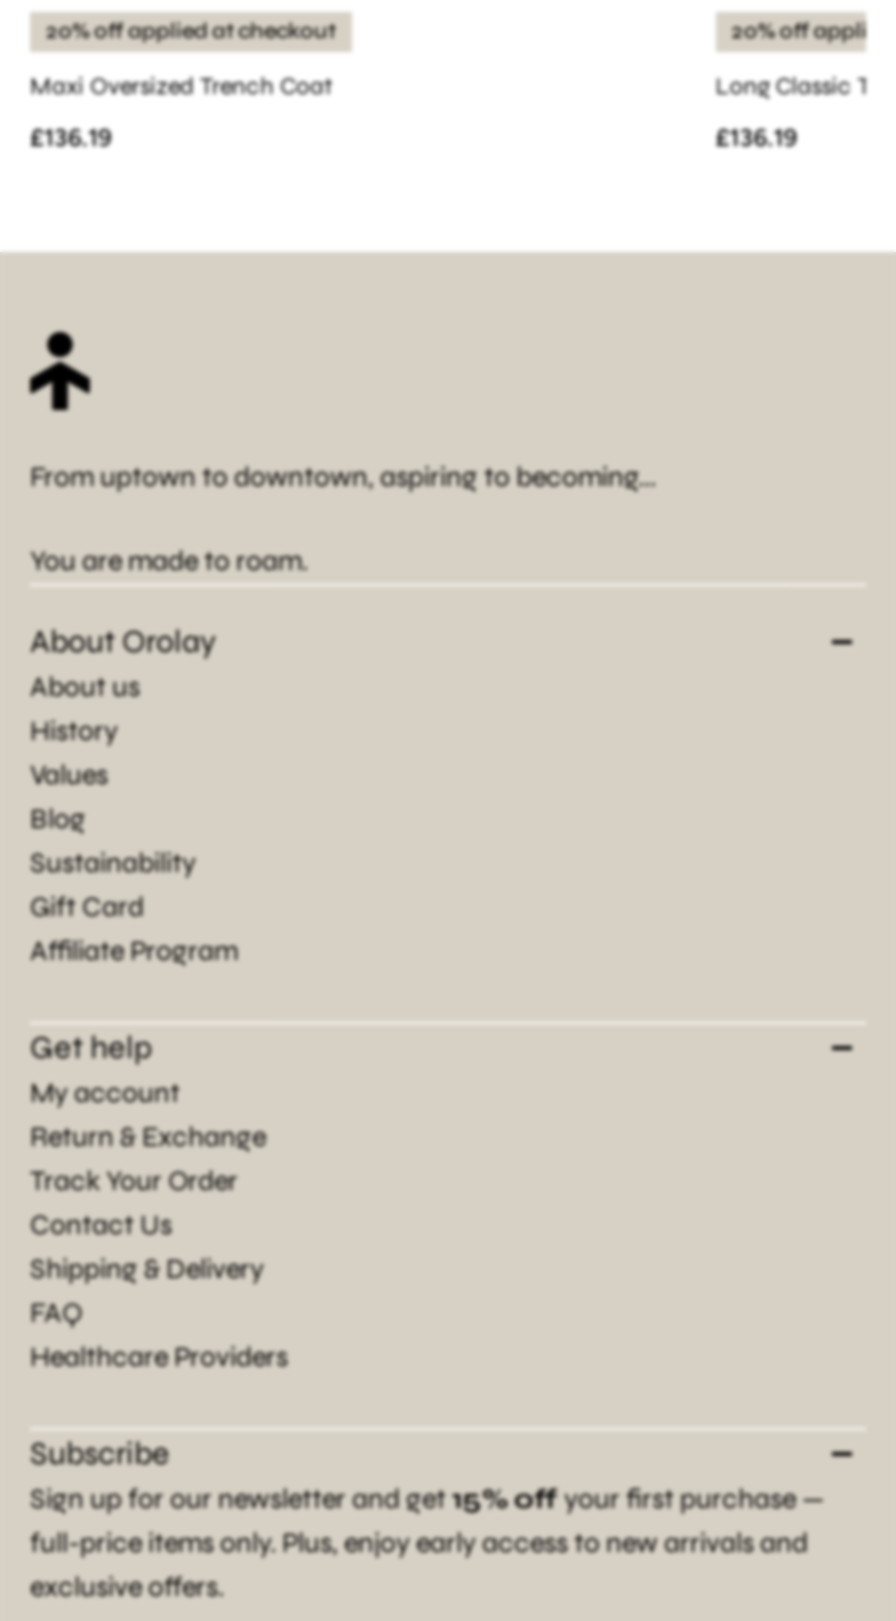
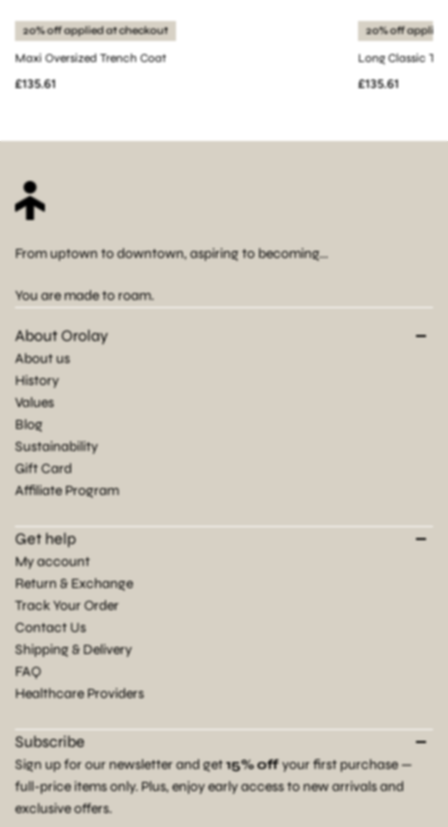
- £136.19
+ £135.61

- £136.19
+ £135.61
